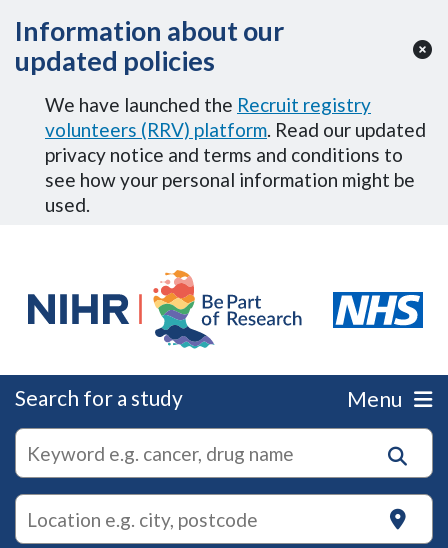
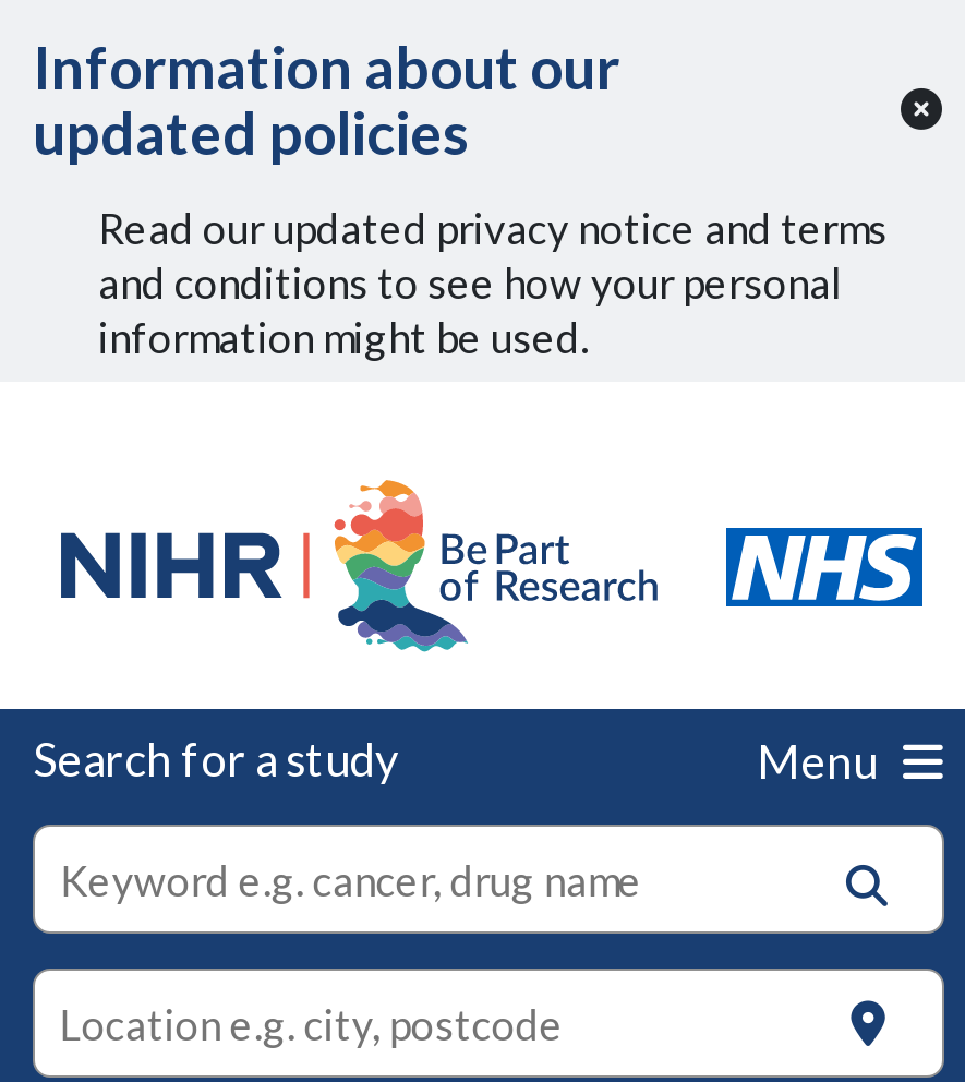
- We have launched the Recruit registry
- volunteers (RRV) platform. Read our updated
- privacy notice and terms and conditions to
- see how your personal information might be
- used.
+ Read our updated privacy notice and terms
+ and conditions to see how your personal
+ information might be used.
